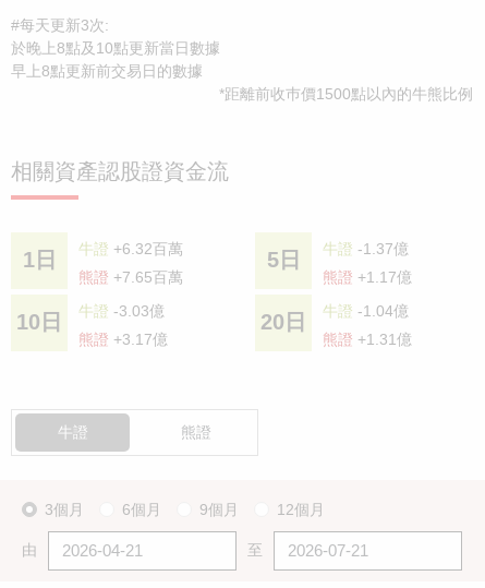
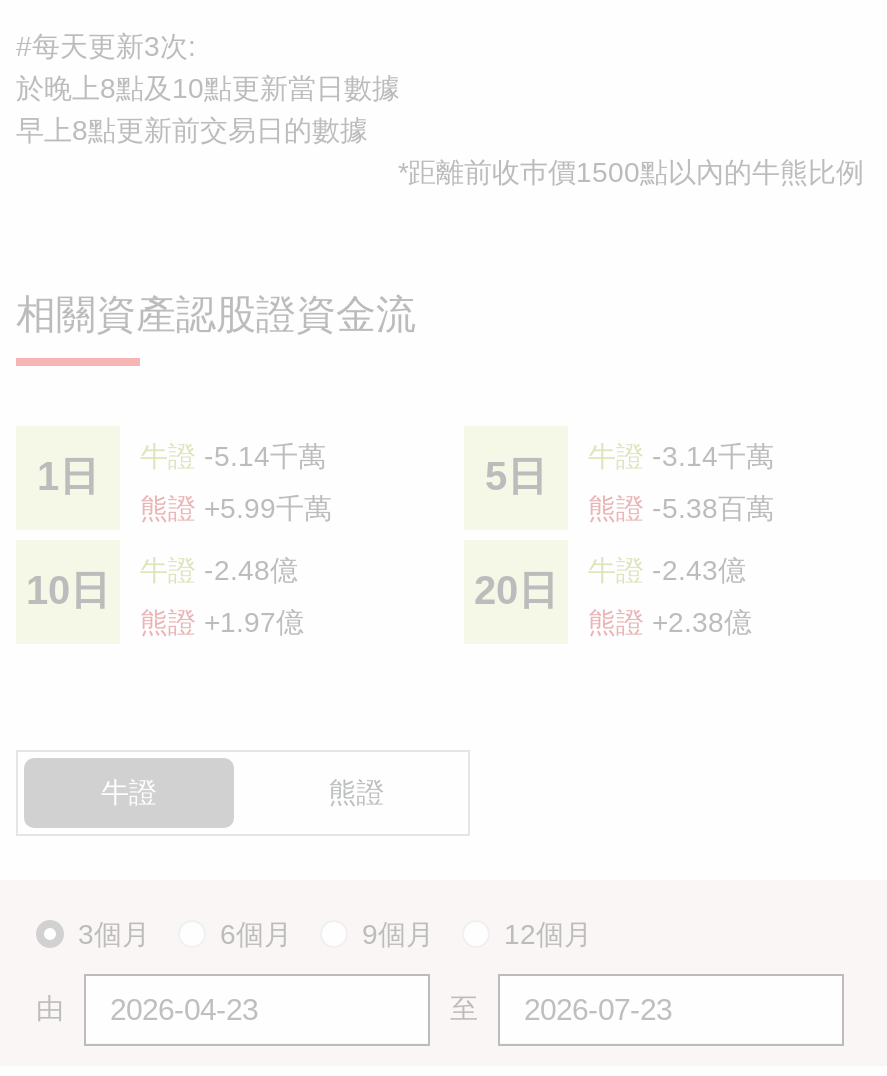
- 1日 牛證+6.32百萬
+ 1日 牛證-5.14千萬

- 5日 牛證-1.37億
+ 5日 牛證-3.14千萬

- 熊證+7.65百萬
+ 熊證+5.99千萬

- 熊證+1.17億
+ 熊證-5.38百萬

- 10日 牛證-3.03億
+ 10日 牛證-2.48億

- 20日 牛證-1.04億
+ 20日 牛證-2.43億

- 熊證+3.17億
+ 熊證+1.97億

- 熊證+1.31億
+ 熊證+2.38億
